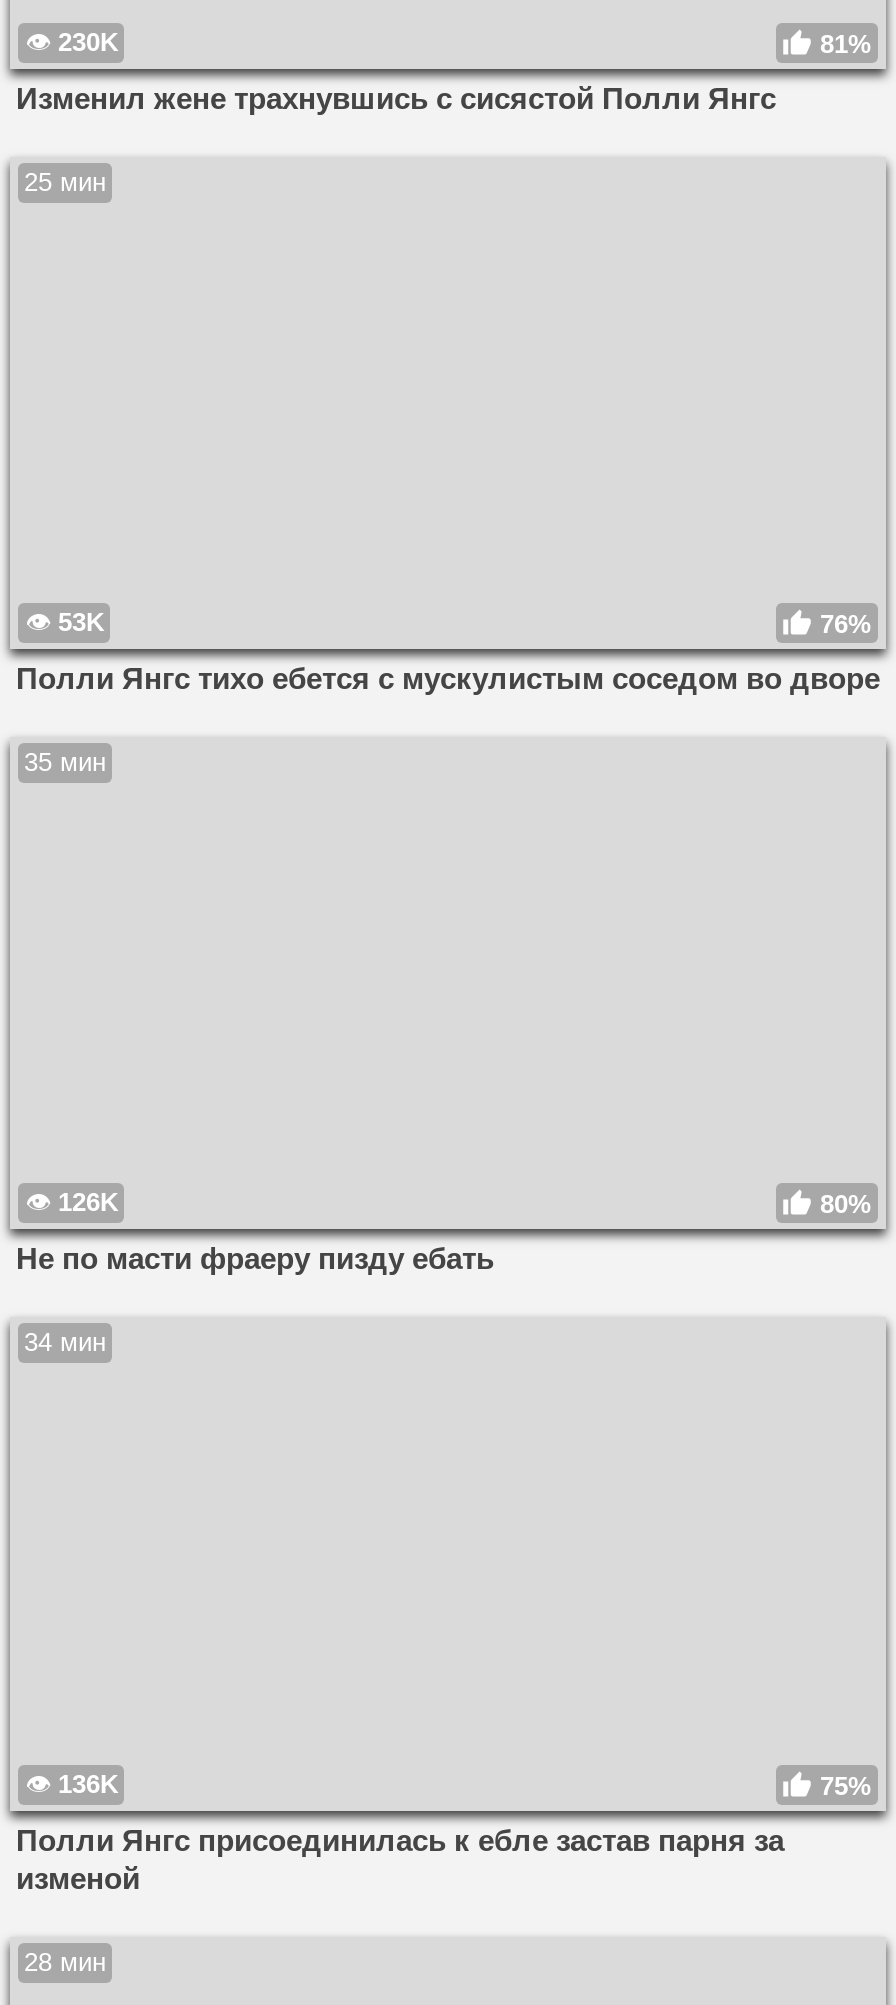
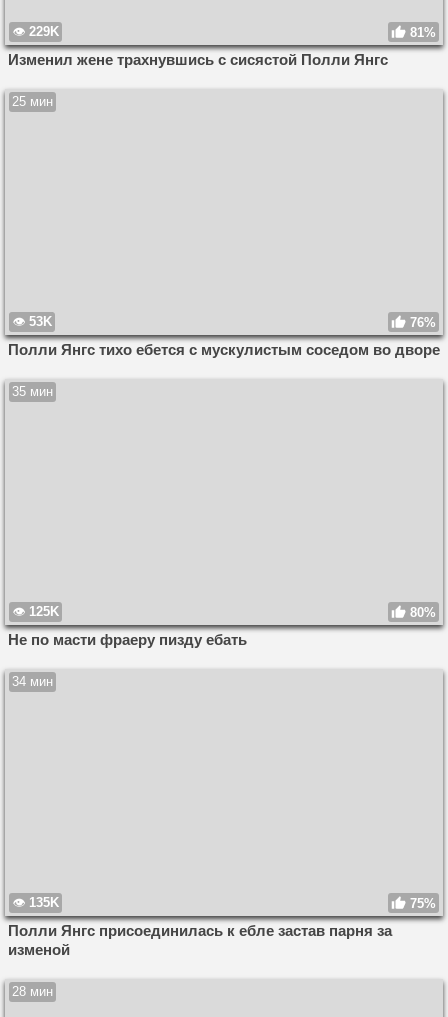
- 230K
+ 229K

- 126K
+ 125K

- 136K
+ 135K
